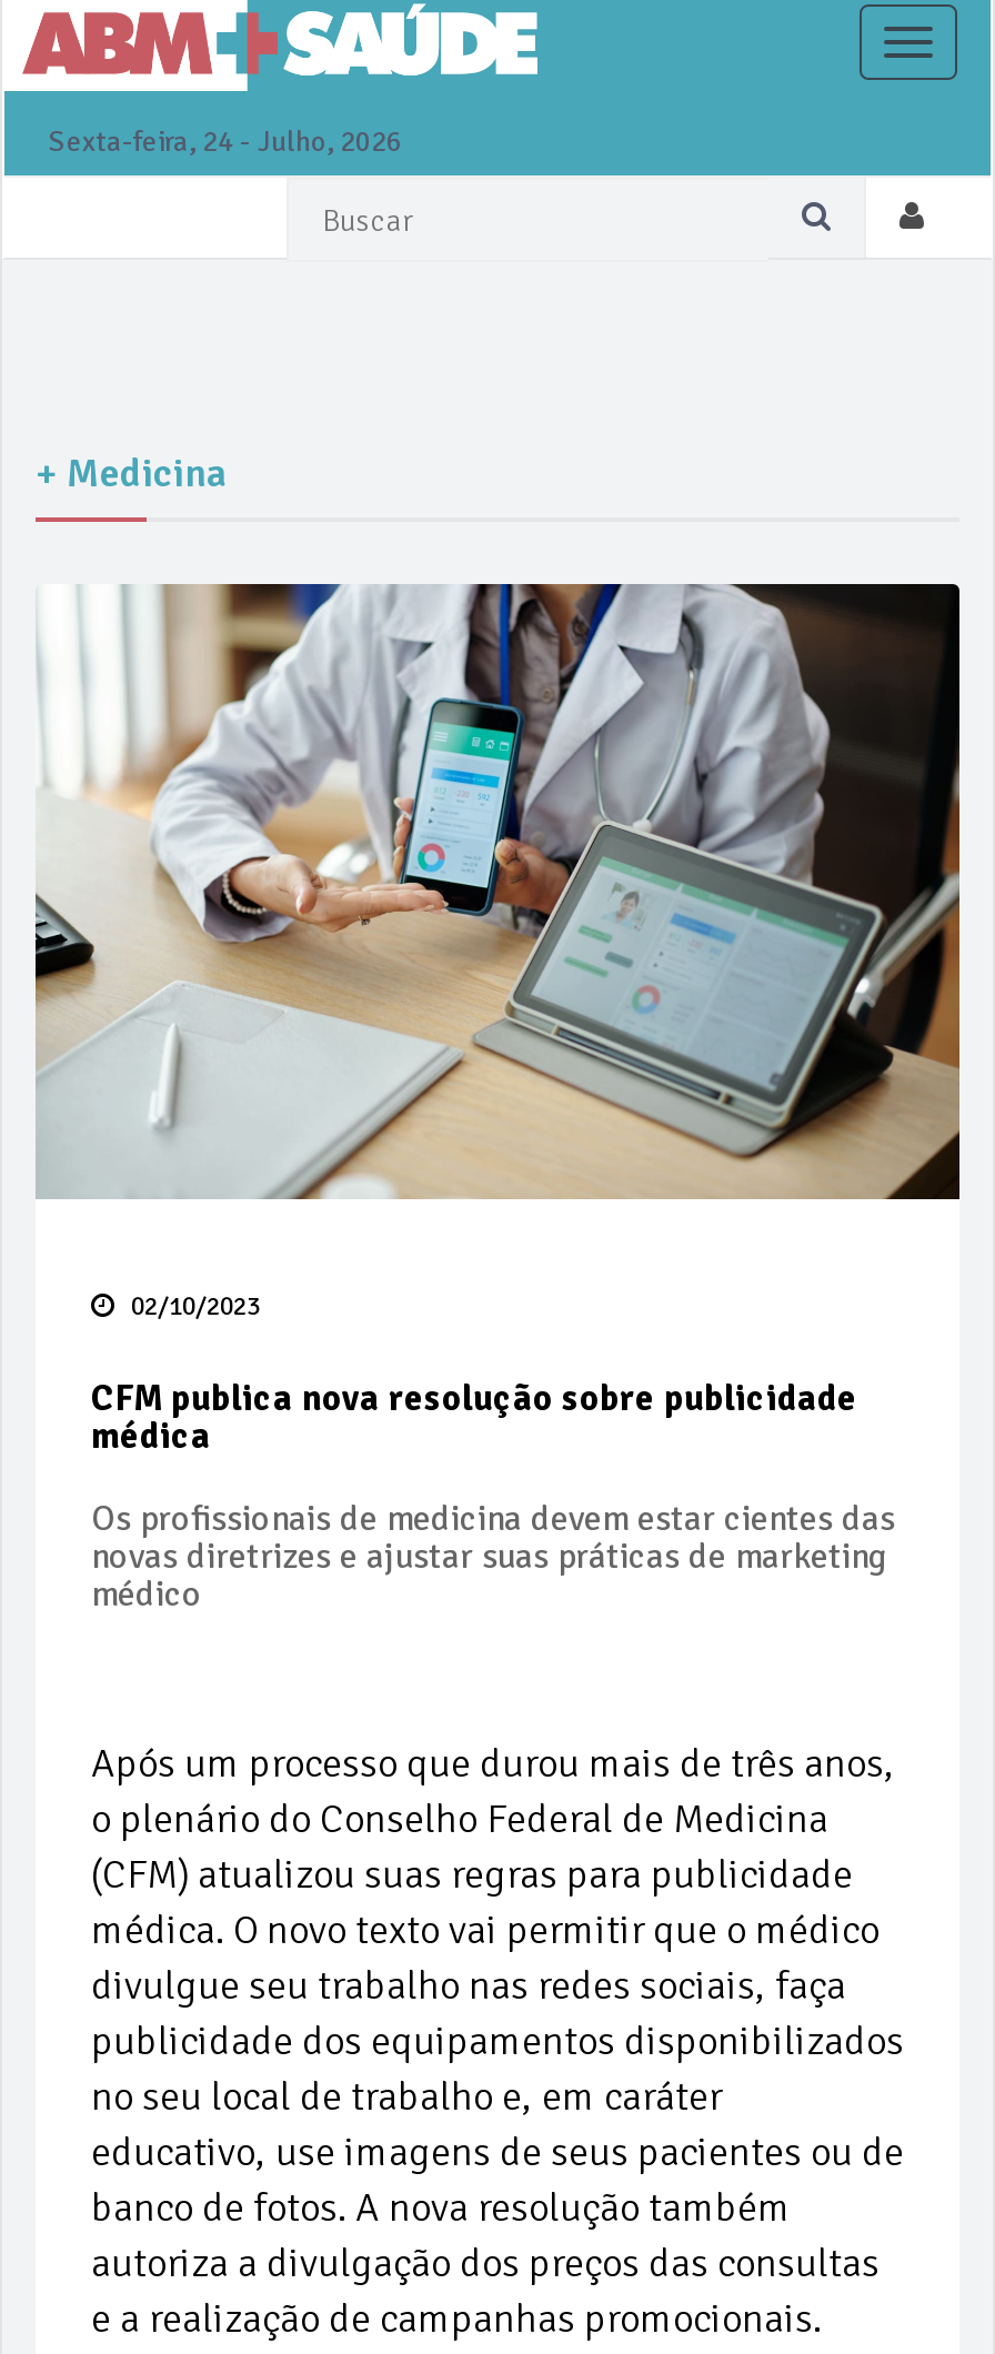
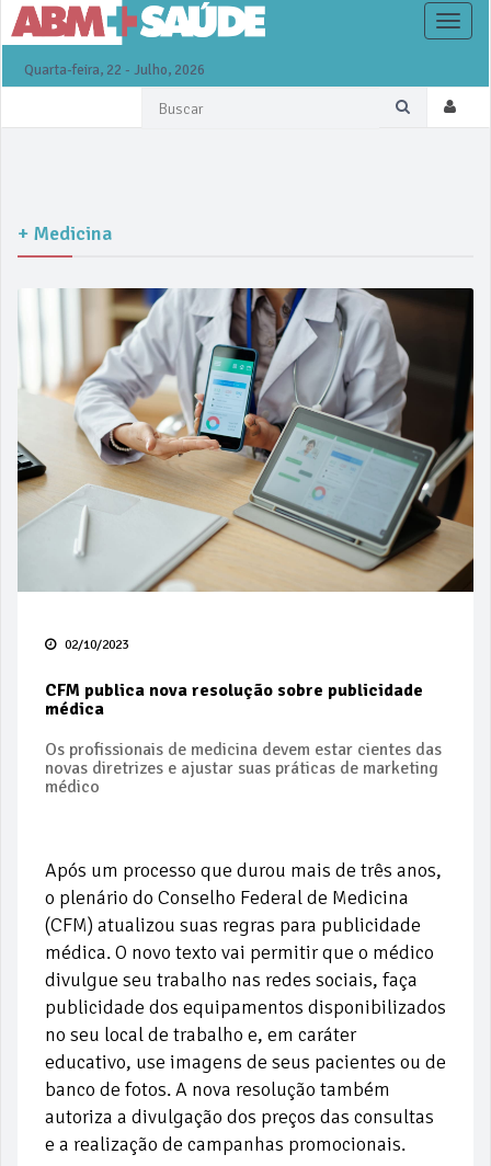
- Sexta-feira, 24 - Julho, 2026
+ Quarta-feira, 22 - Julho, 2026
